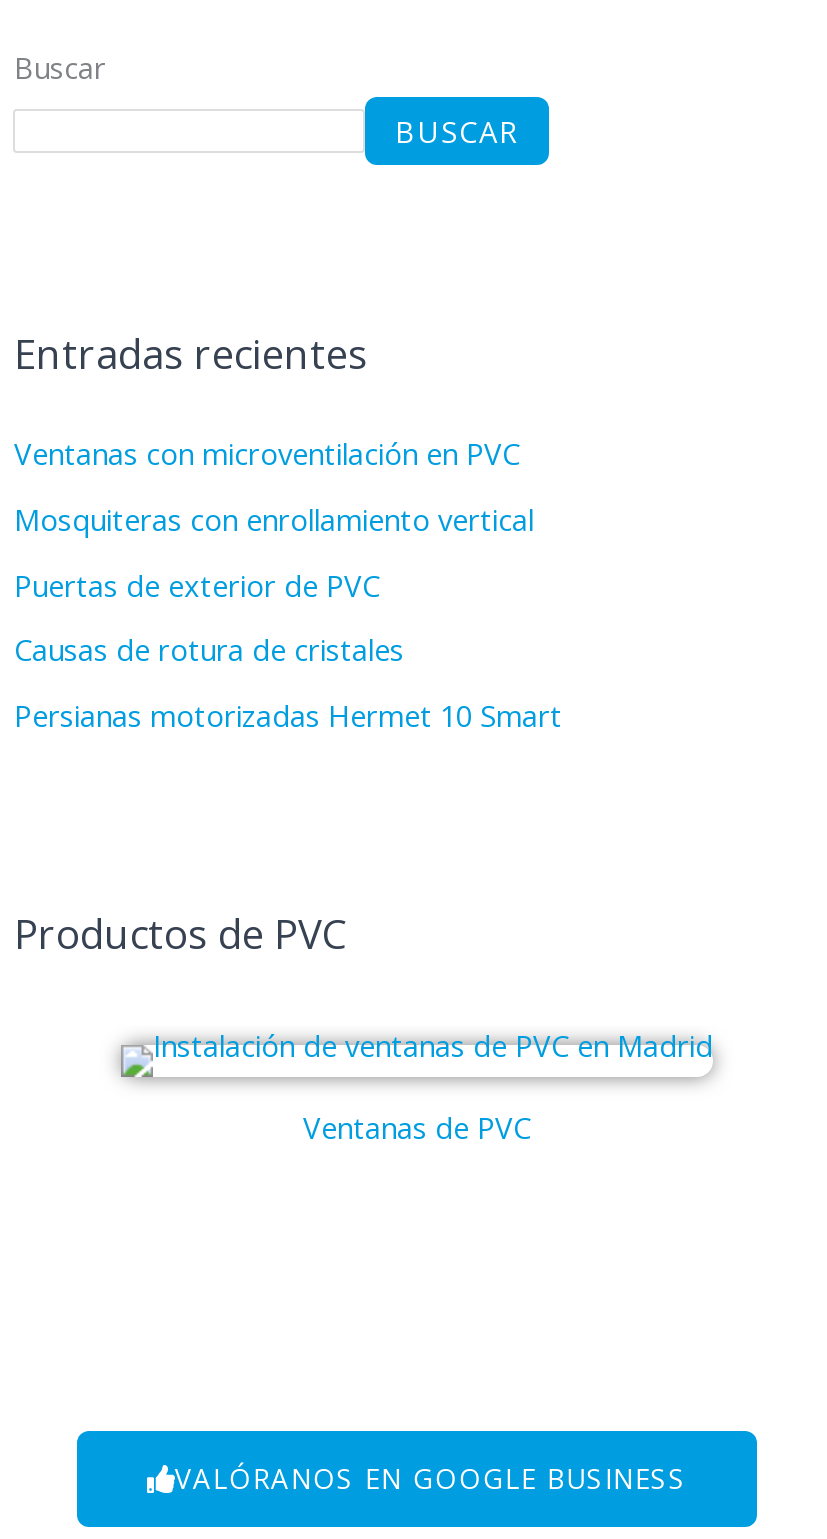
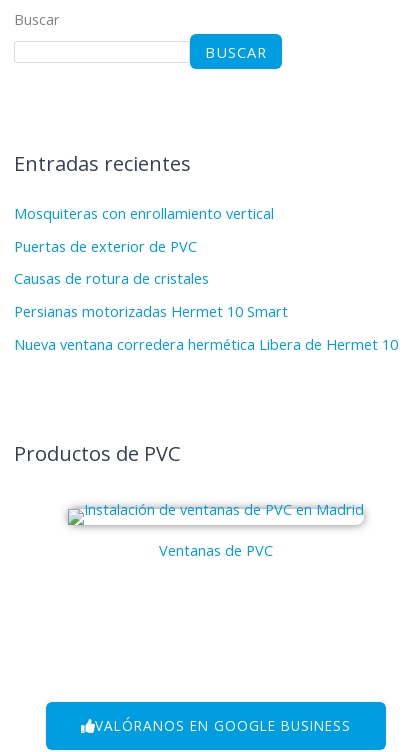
- Ventanas con microventilación en PVC

moved up: Mosquiteras con enrollamiento vertical | Puertas de exterior de PVC | Causas de rotura de cristales | Persianas motorizadas Hermet 10 Smart

+ Nueva ventana corredera hermética Libera de Hermet 10
